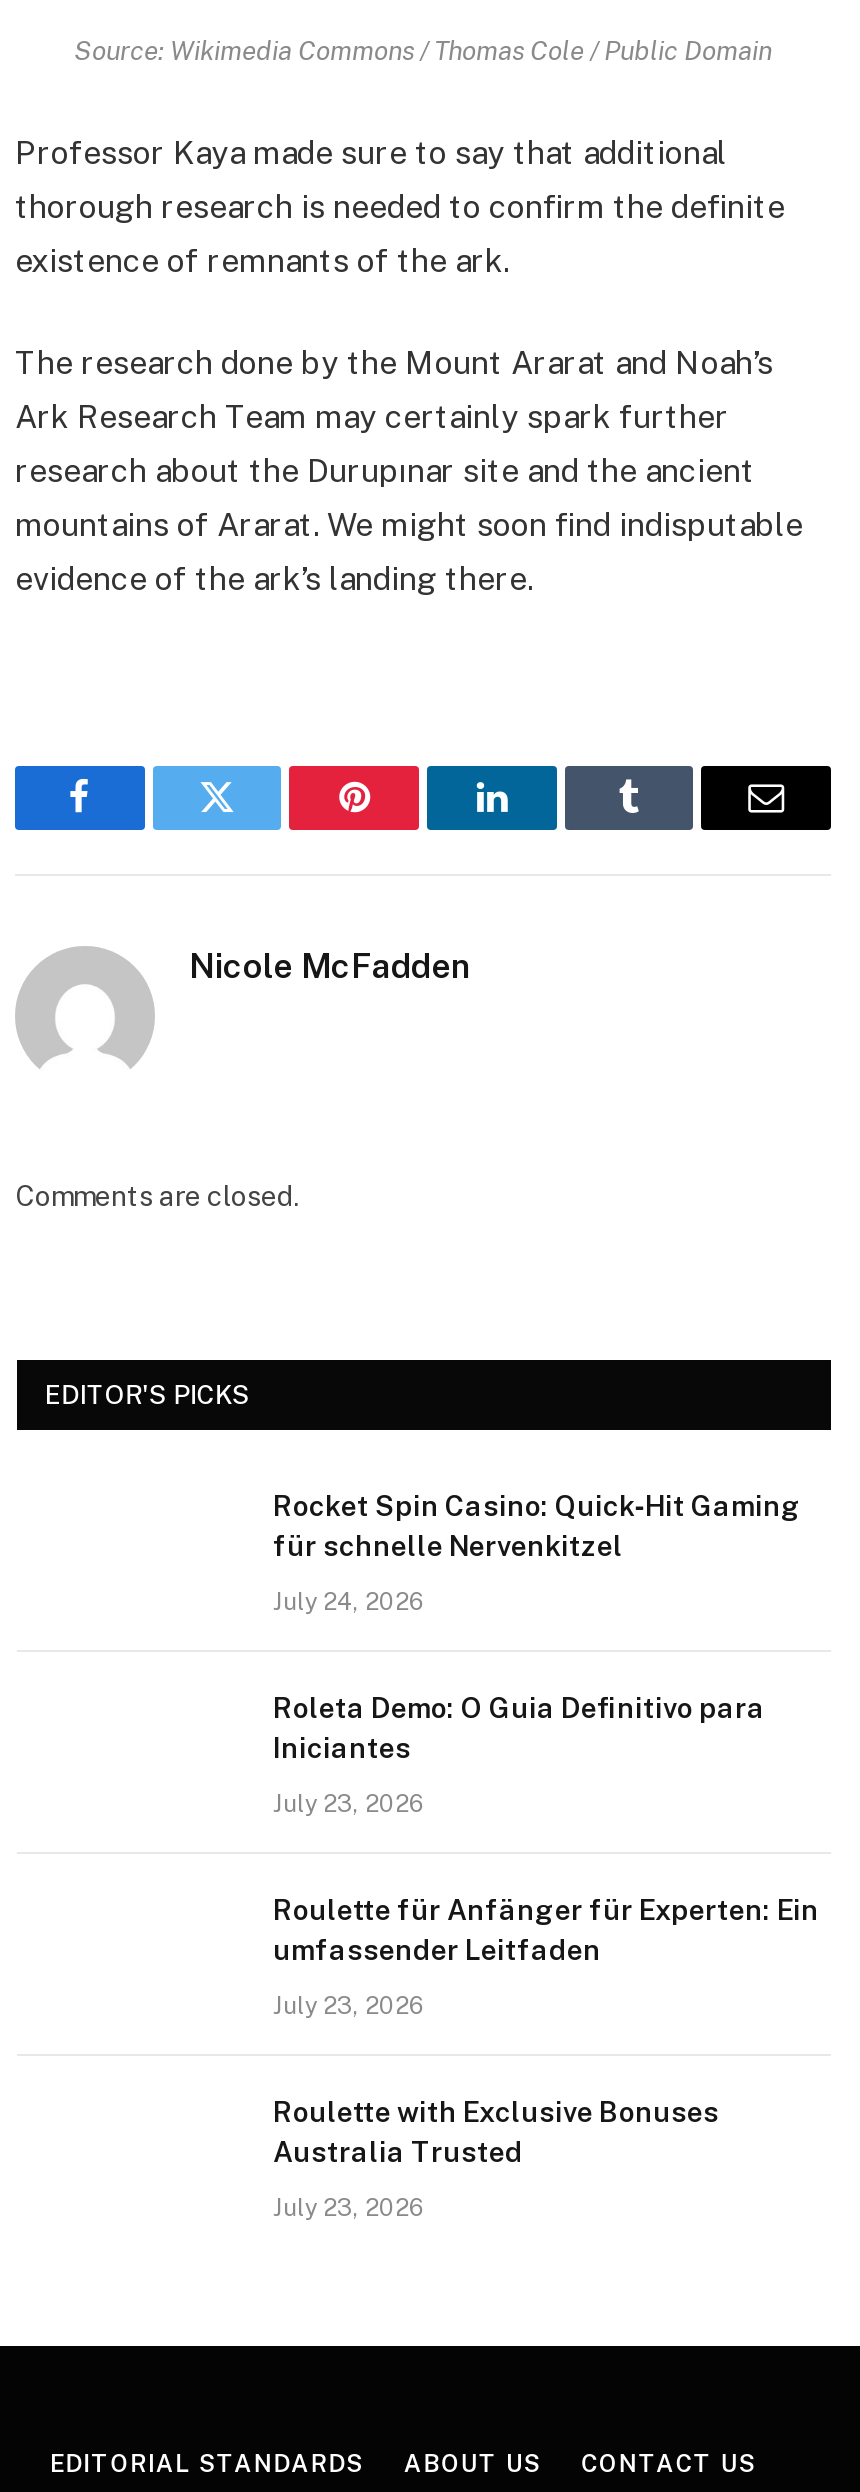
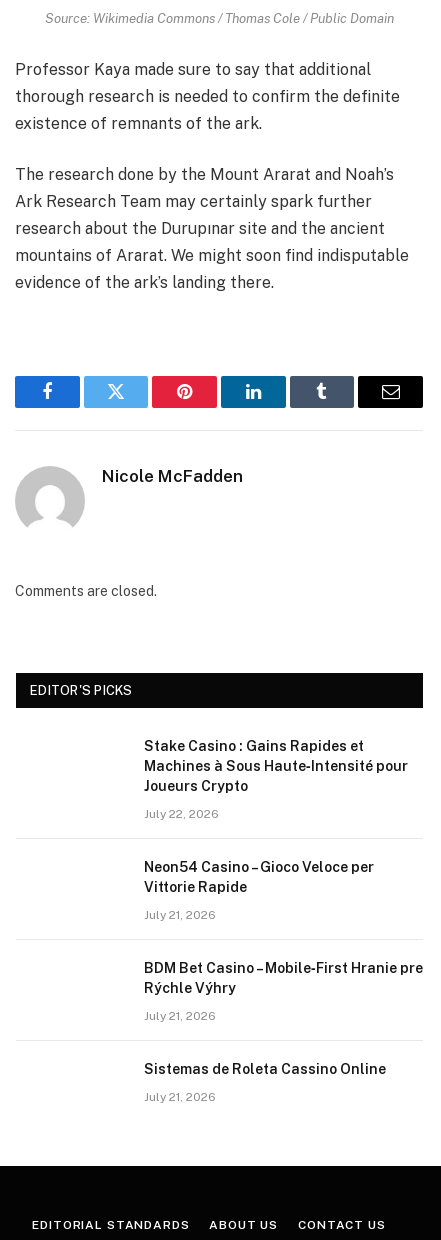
- Rocket Spin Casino: Quick‑Hit Gaming
- für schnelle Nervenkitzel
+ Stake Casino : Gains Rapides et
+ Machines à Sous Haute‑Intensité pour
+ Joueurs Crypto

- July 24, 2026
+ July 22, 2026

- Roleta Demo: O Guia Definitivo para
- Iniciantes
+ Neon54 Casino – Gioco Veloce per
+ Vittorie Rapide

- July 23, 2026
+ July 21, 2026

- Roulette für Anfänger für Experten: Ein
- umfassender Leitfaden
+ BDM Bet Casino – Mobile‑First Hranie pre
+ Rýchle Výhry

- July 23, 2026
+ July 21, 2026

- Roulette with Exclusive Bonuses
- Australia Trusted
+ Sistemas de Roleta Cassino Online

- July 23, 2026
+ July 21, 2026
